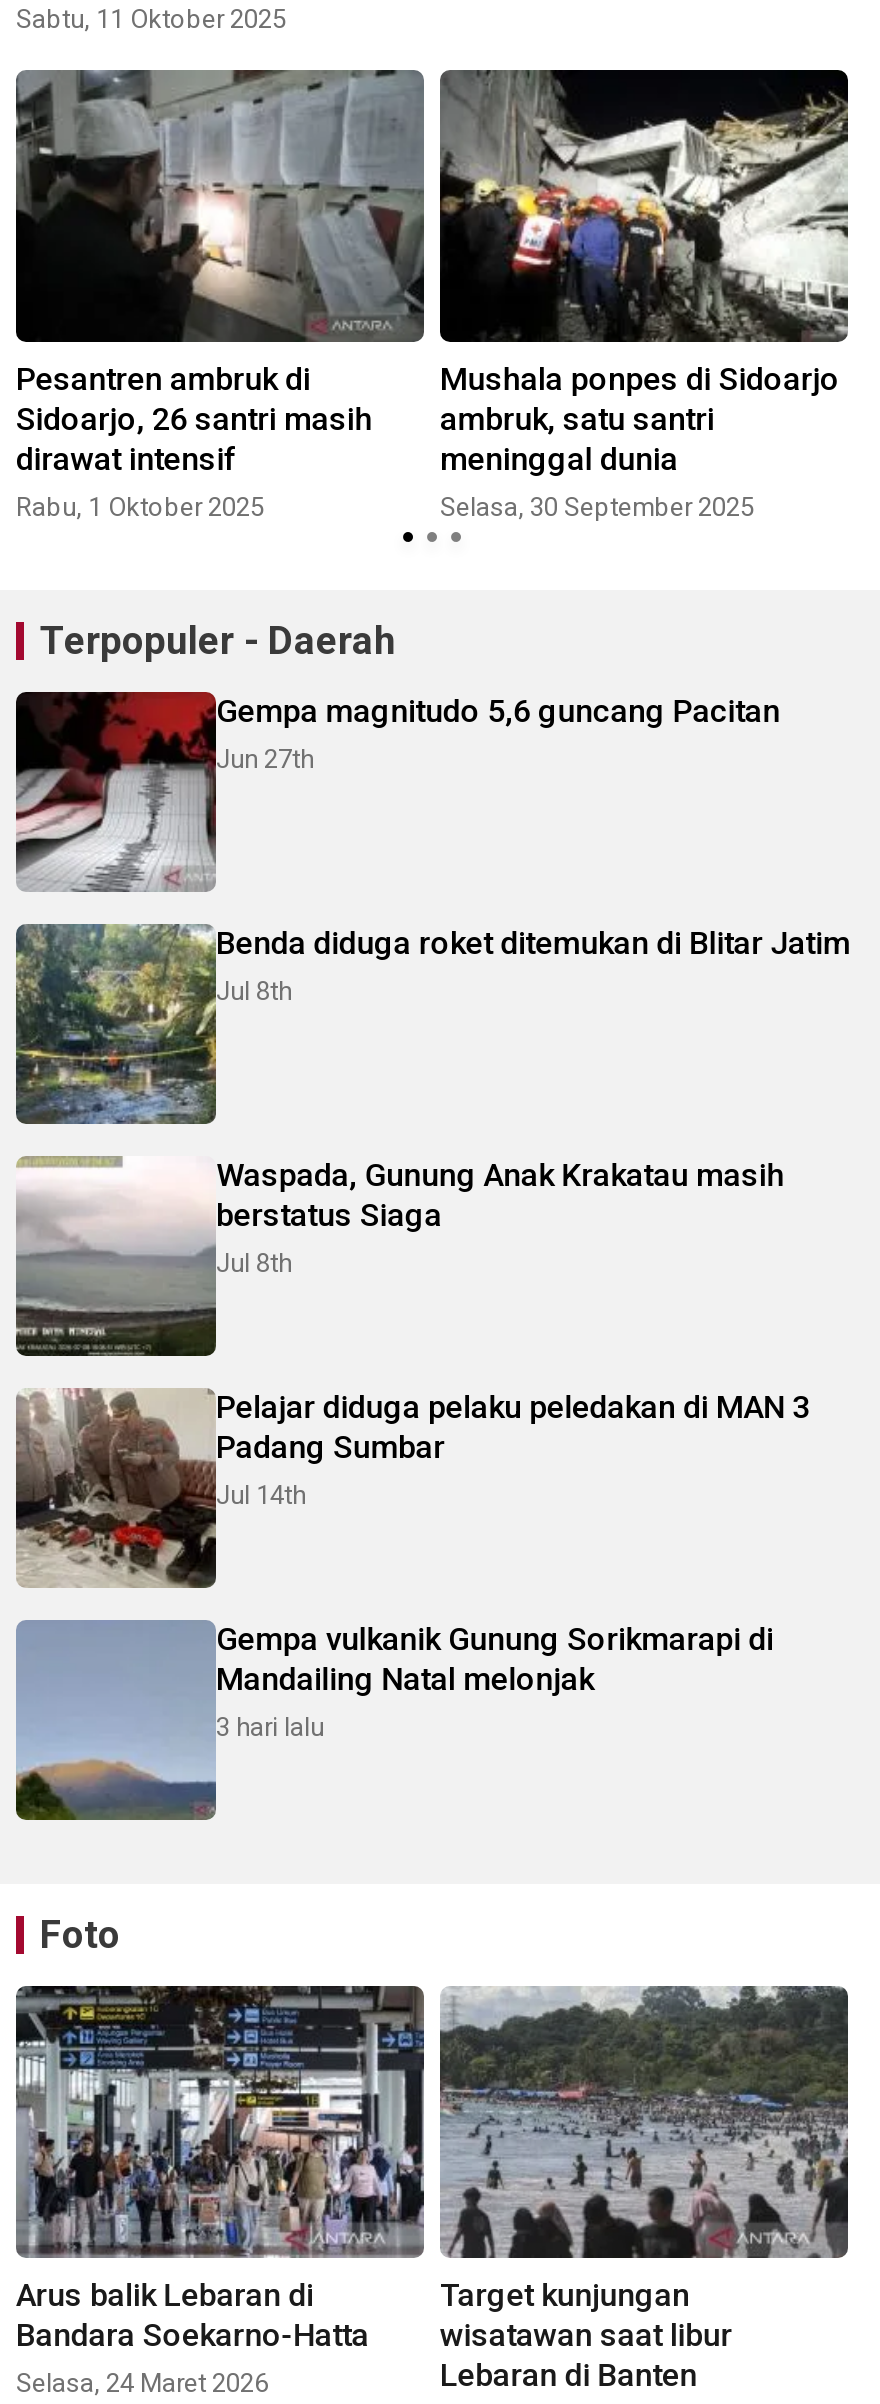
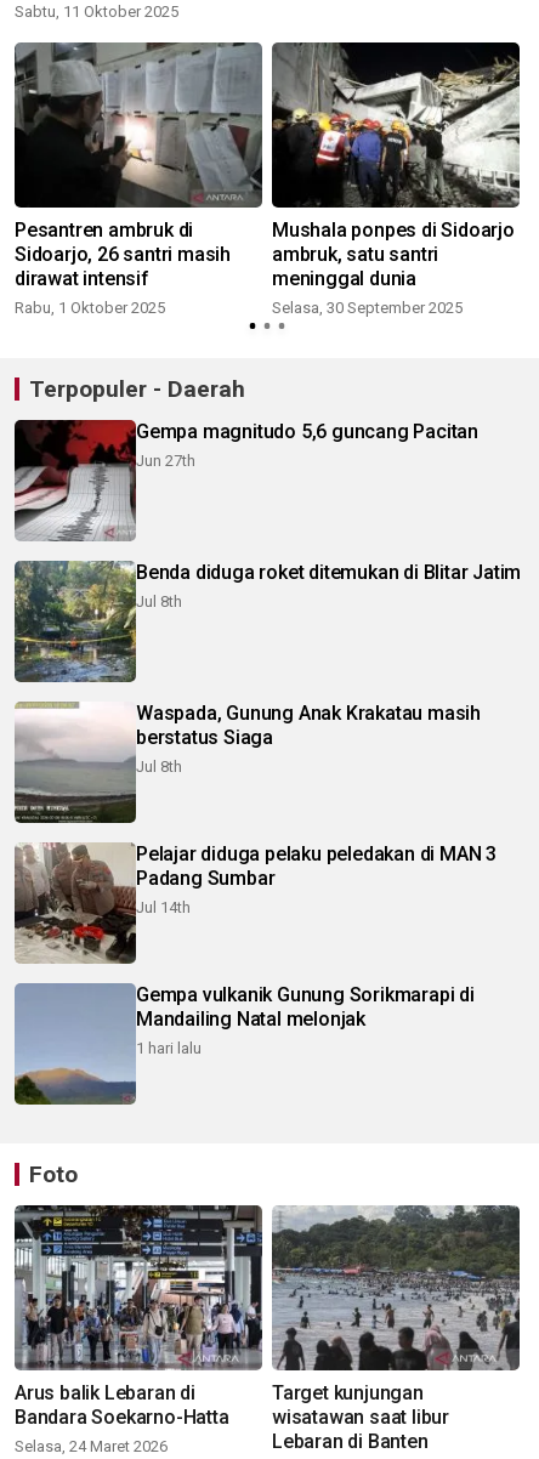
- 3 hari lalu
+ 1 hari lalu
